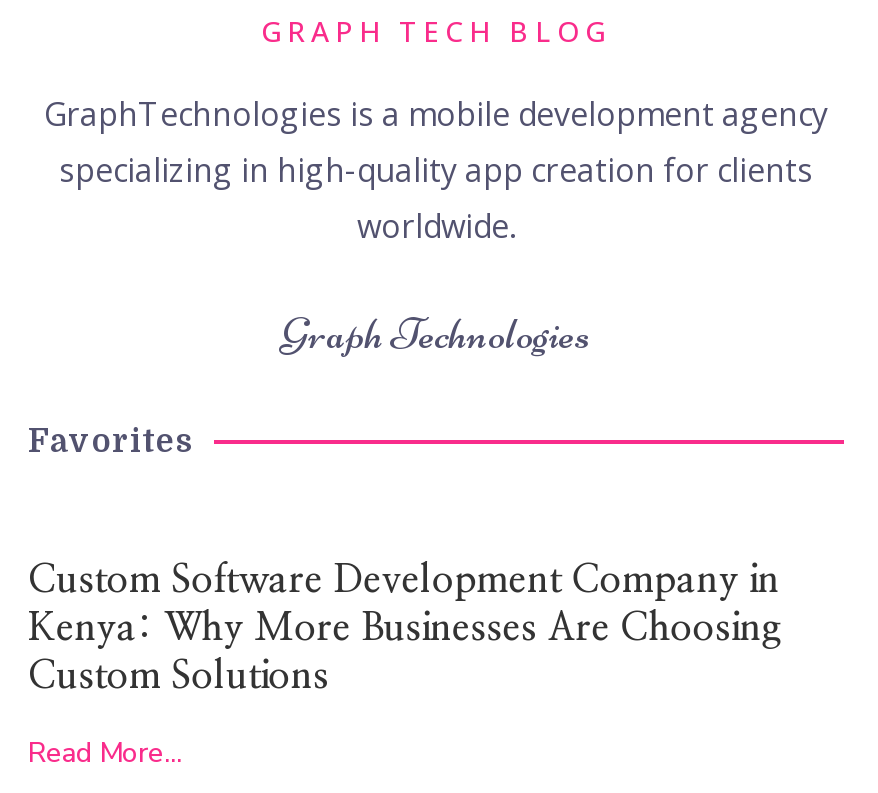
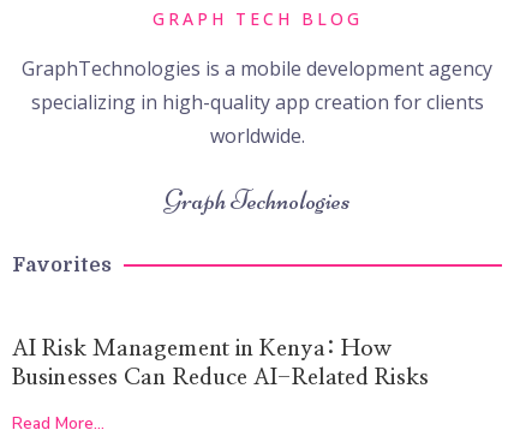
- Custom Software Development Company in
- Kenya: Why More Businesses Are Choosing
- Custom Solutions
+ AI Risk Management in Kenya: How
+ Businesses Can Reduce AI-Related Risks
